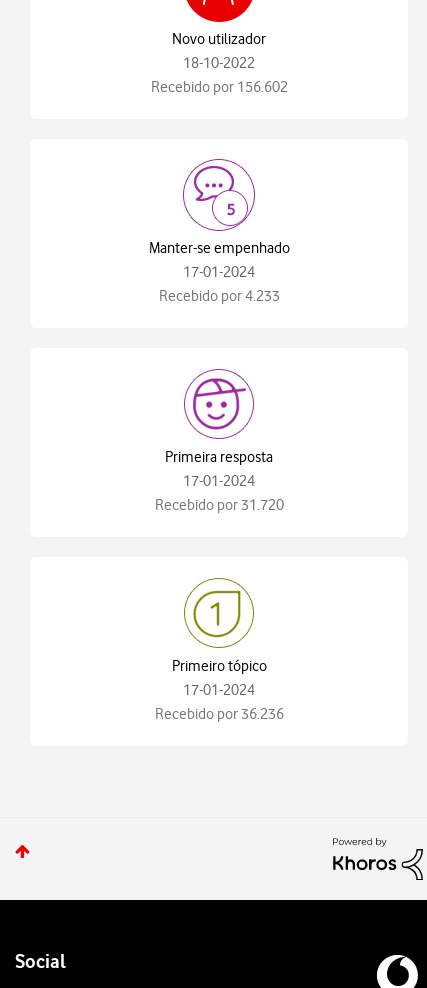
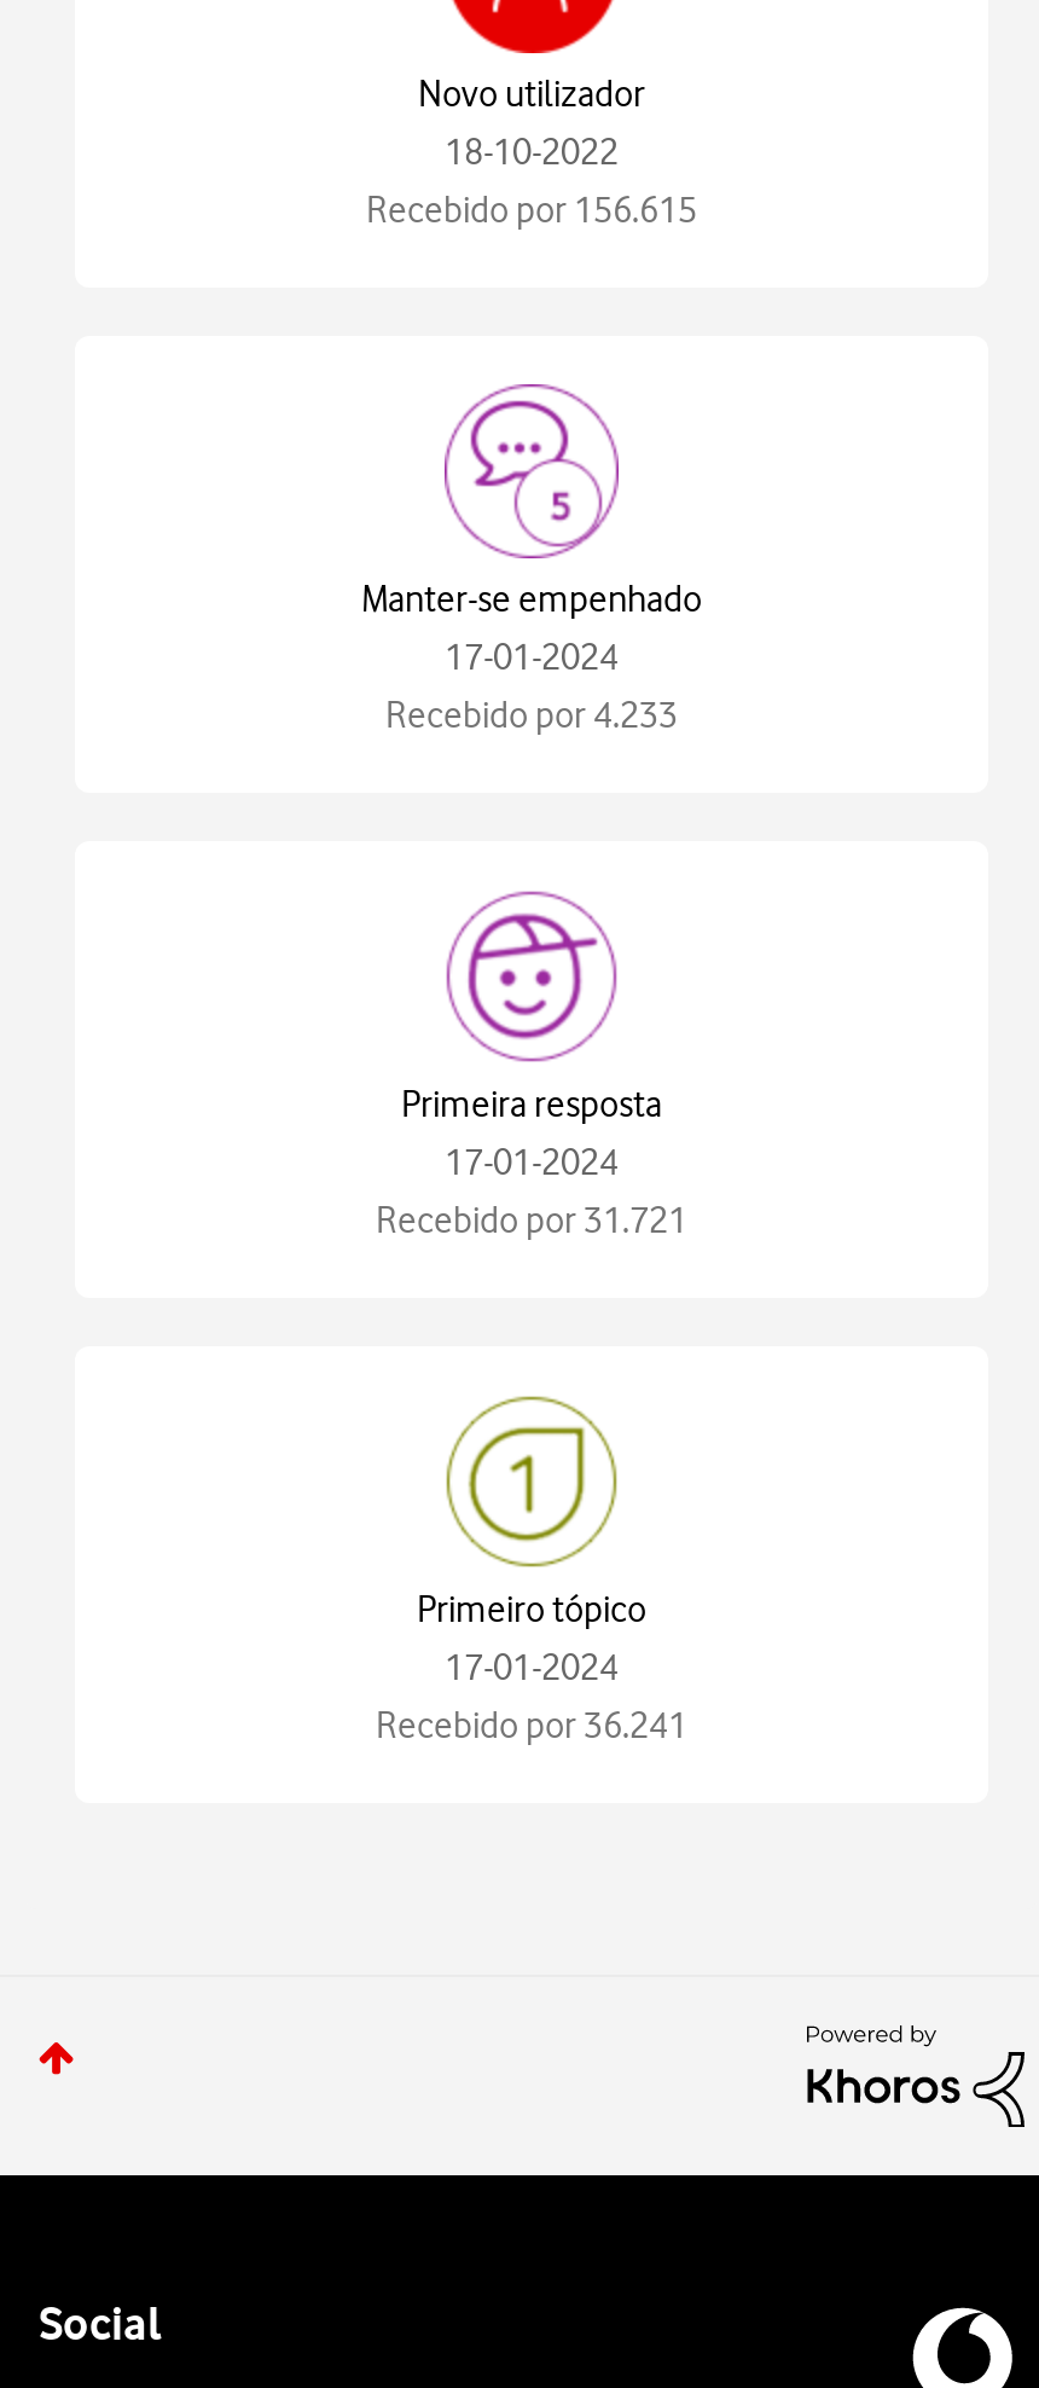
- Recebido por 156.602
+ Recebido por 156.615

- Recebido por 31.720
+ Recebido por 31.721

- Recebido por 36.236
+ Recebido por 36.241
